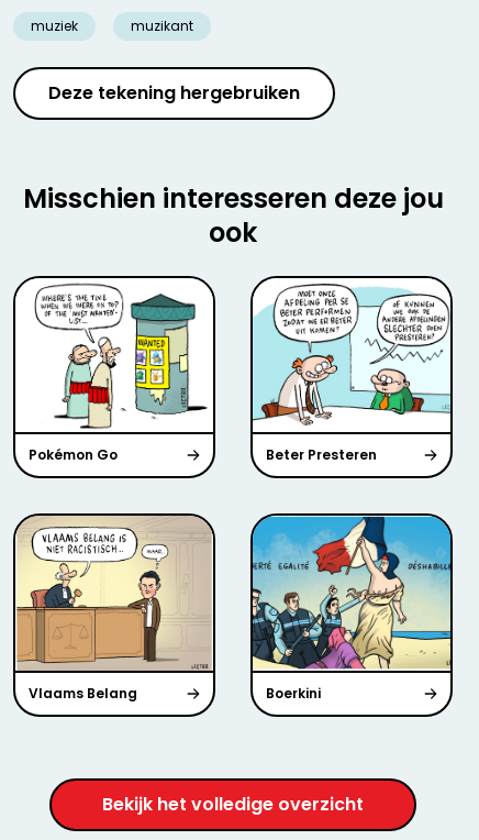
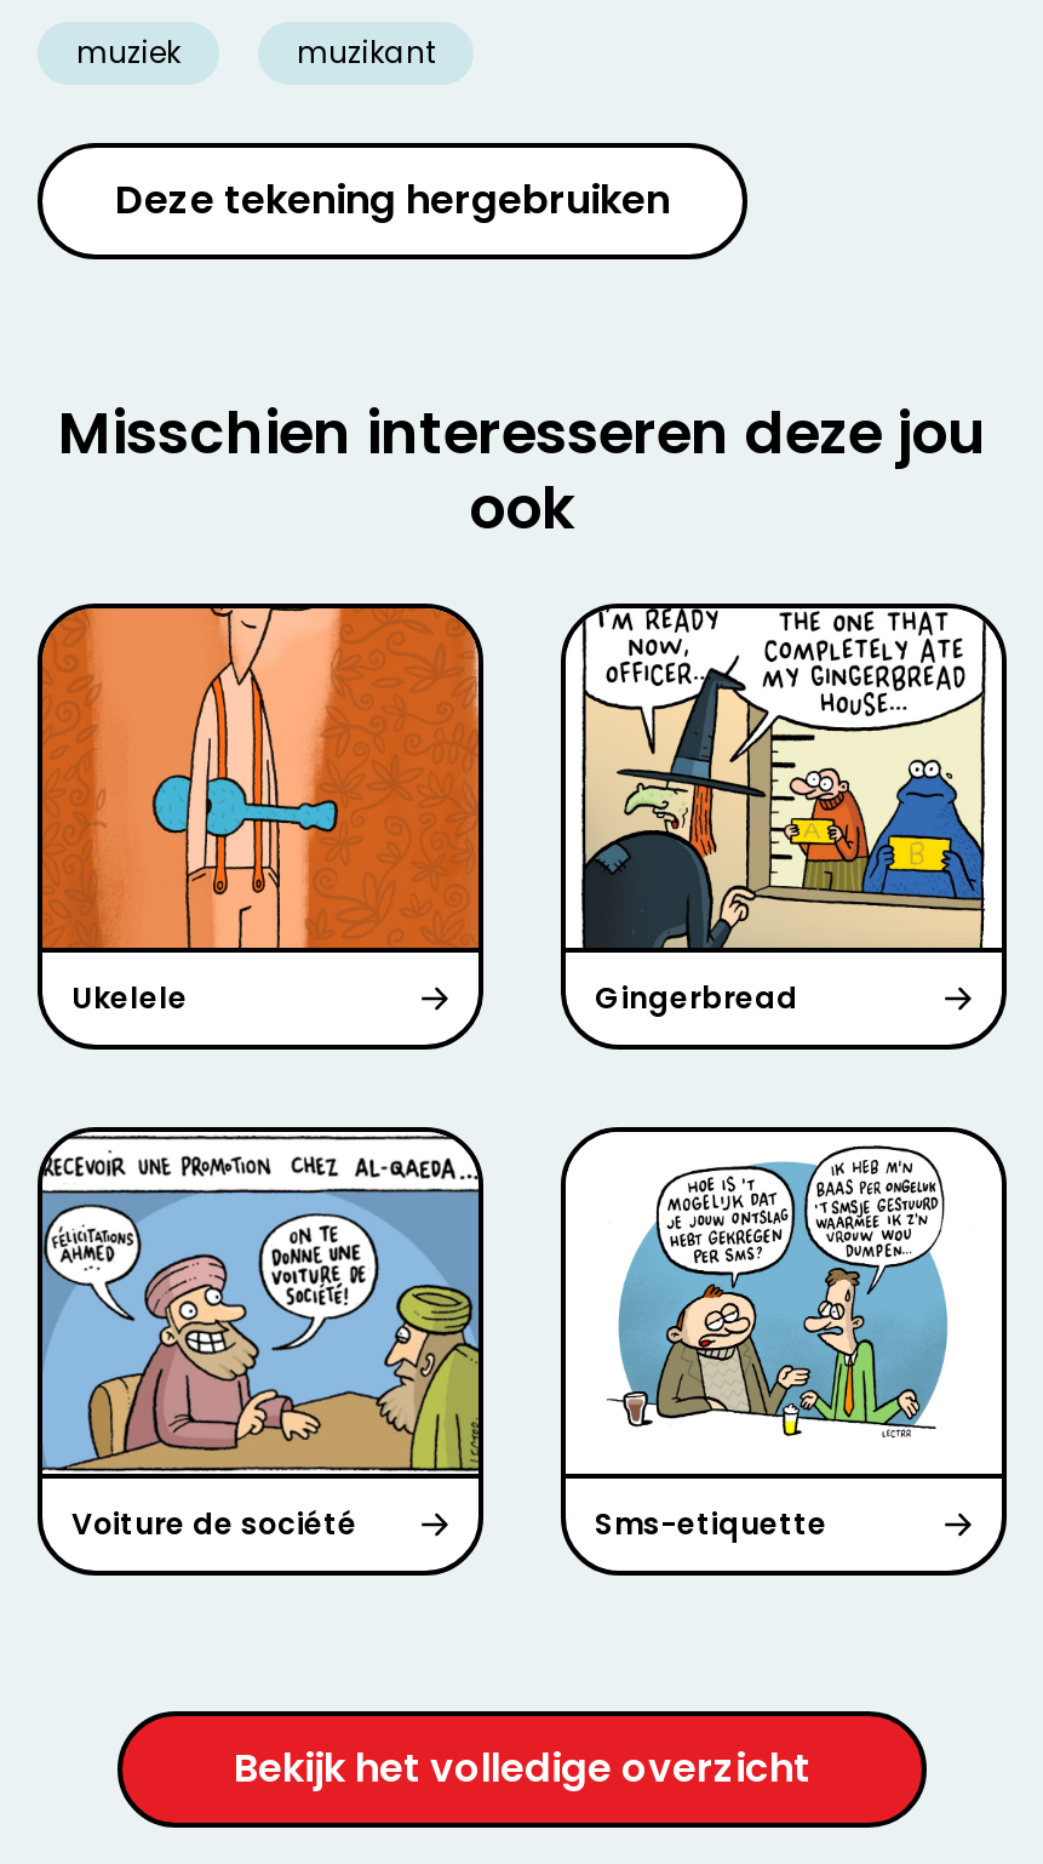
- [image]
- Pokémon Go
- Beter Presteren
+ [image]
+ Ukelele
+ Gingerbread

- [image]
+ [image]

- [image]
- Vlaams Belang
- Boerkini
+ [image]
+ Voiture de société
+ Sms-etiquette

- [image]
+ [image]
